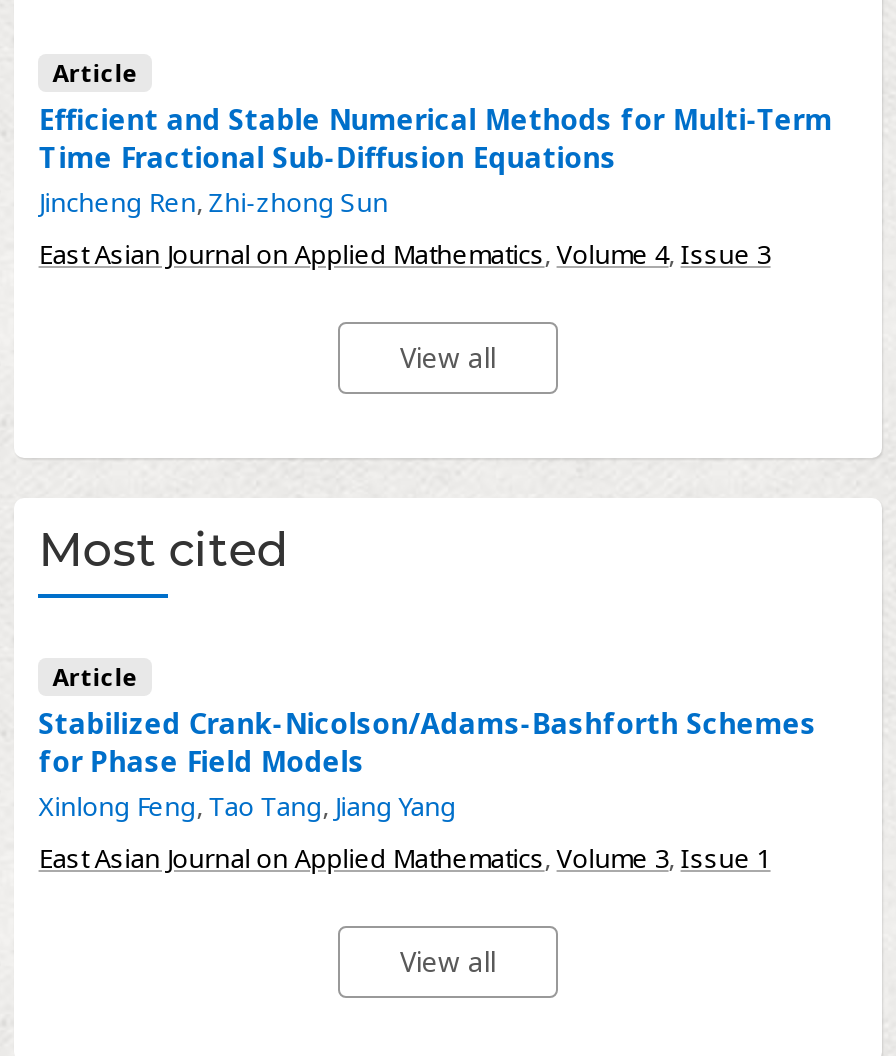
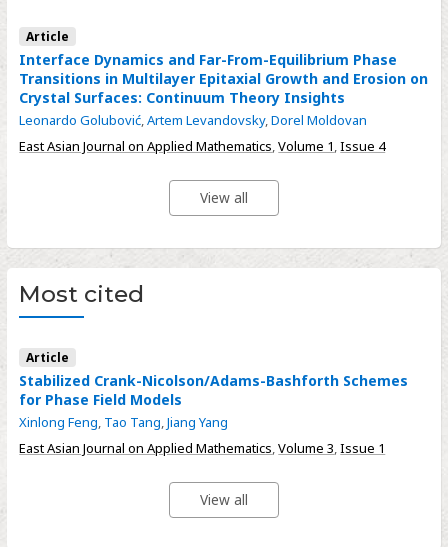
- Efficient and Stable Numerical Methods for Multi-Term
- Time Fractional Sub-Diffusion Equations
- Jincheng Ren, Zhi-zhong Sun
- East Asian Journal on Applied Mathematics, Volume 4, Issue 3
+ Interface Dynamics and Far-From-Equilibrium Phase
+ Transitions in Multilayer Epitaxial Growth and Erosion on
+ Crystal Surfaces: Continuum Theory Insights
+ Leonardo Golubović,Artem Levandovsky, Dorel Moldovan
+ East Asian Journal on Applied Mathematics, Volume 1, Issue 4
